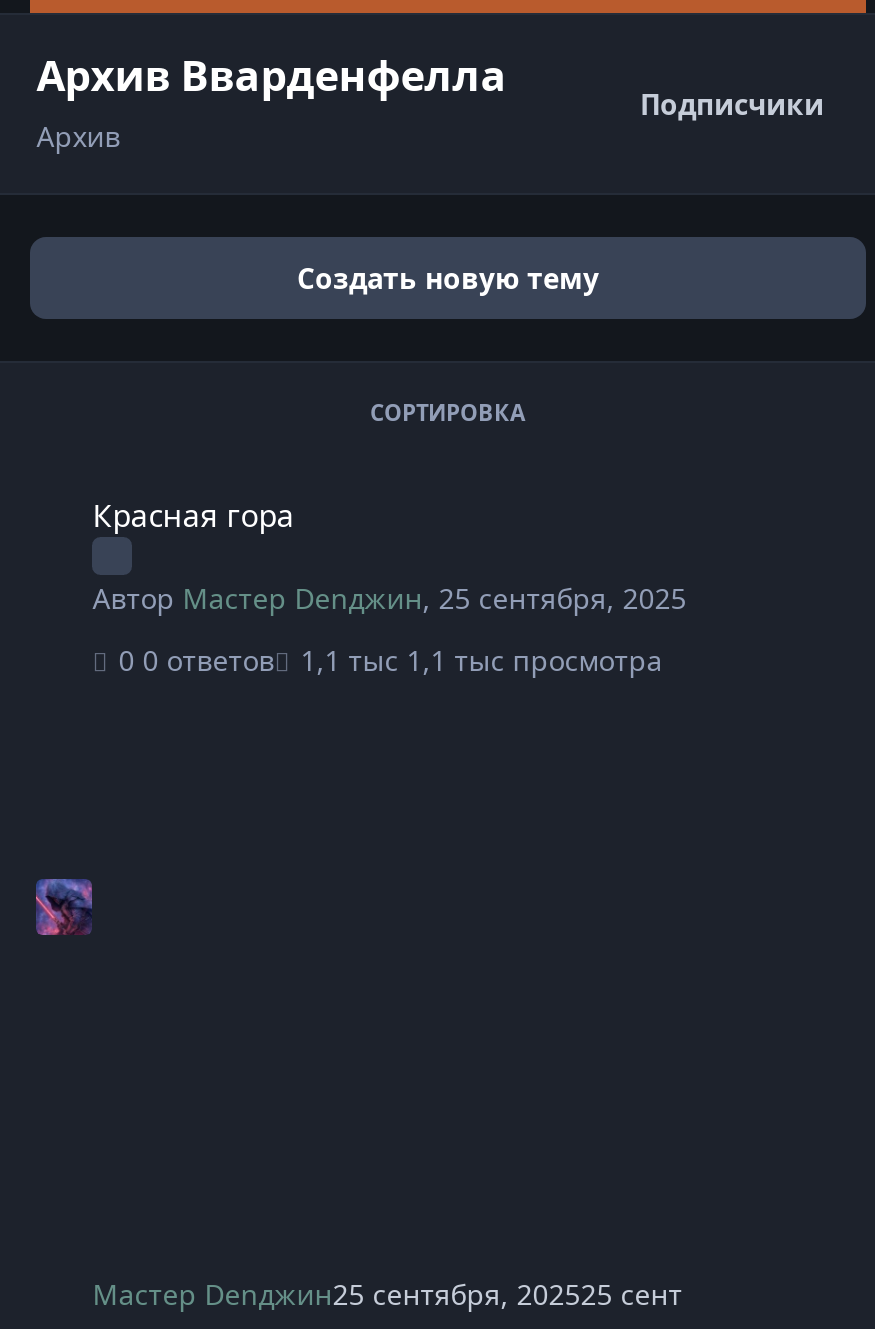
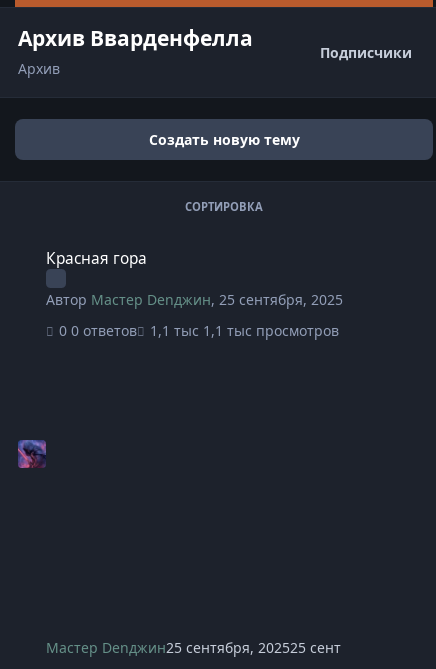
- 1,1 тыс просмотра
+ 1,1 тыс просмотров
